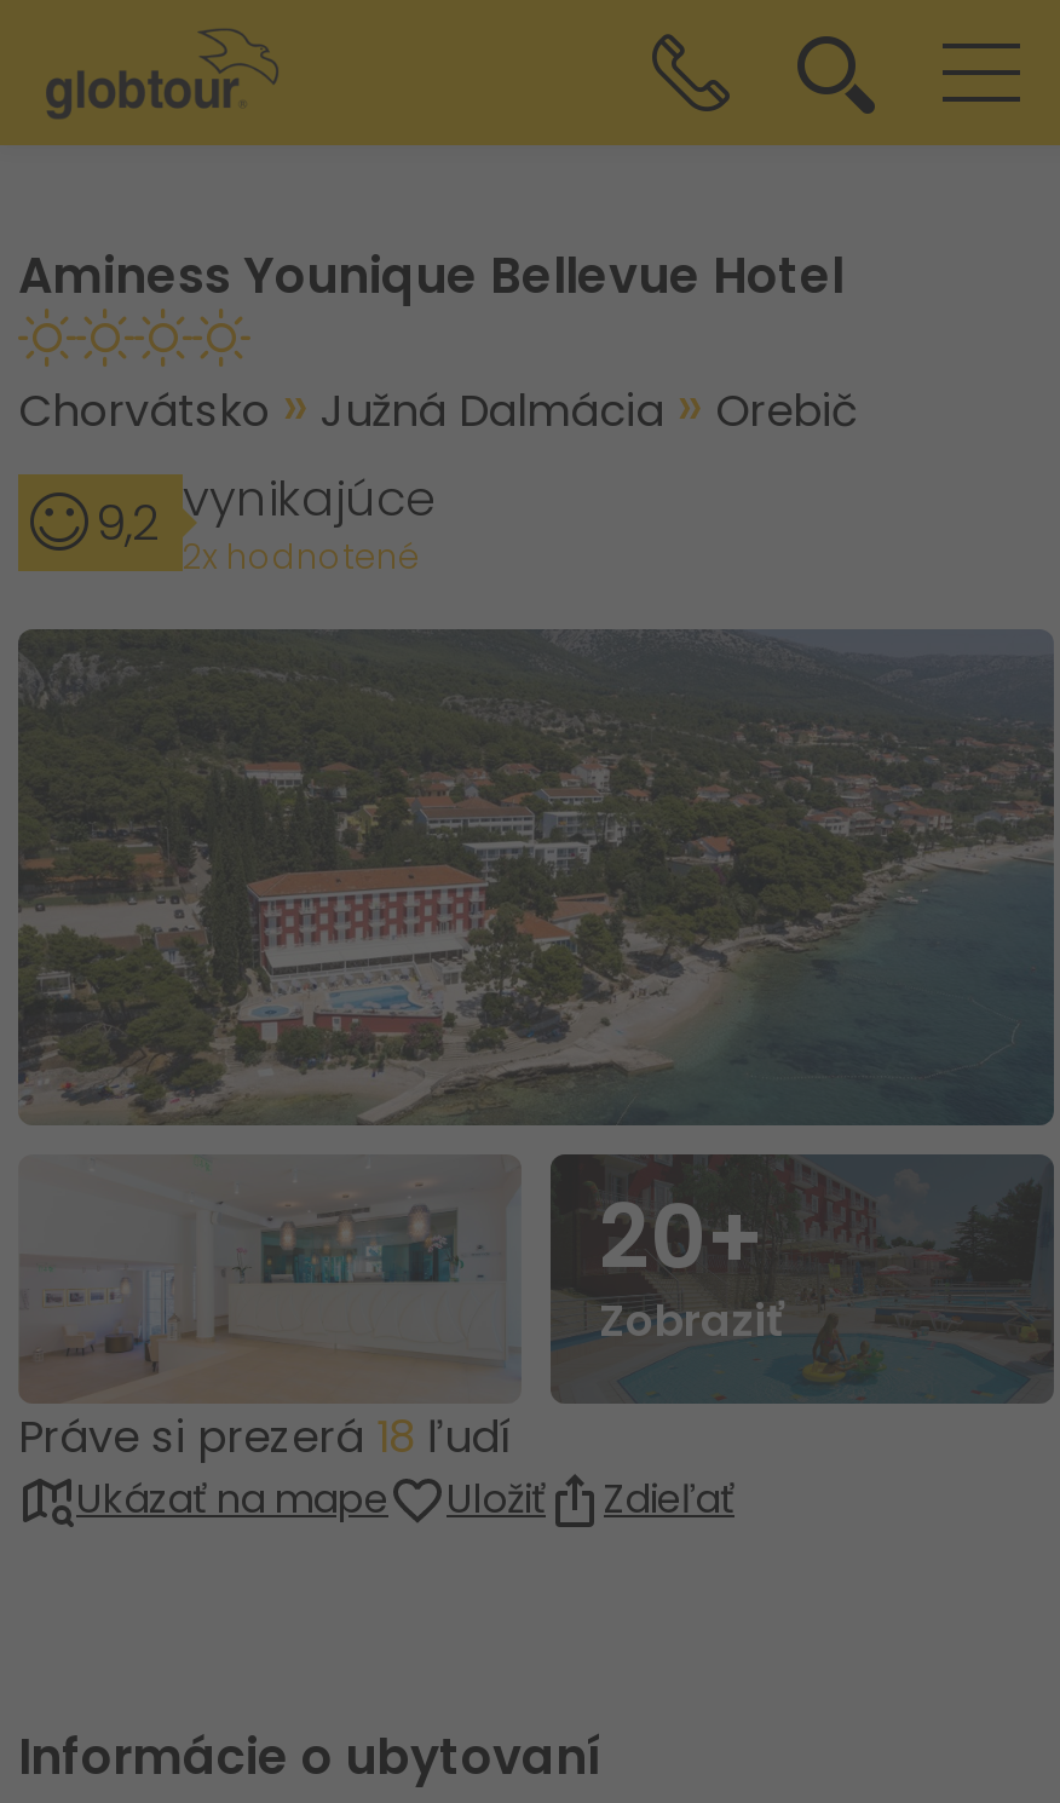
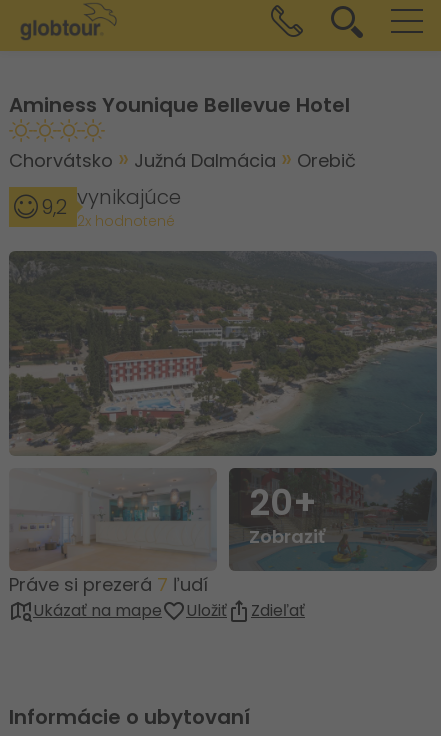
- Práve si prezerá 18 ľudí
+ Práve si prezerá 7 ľudí
